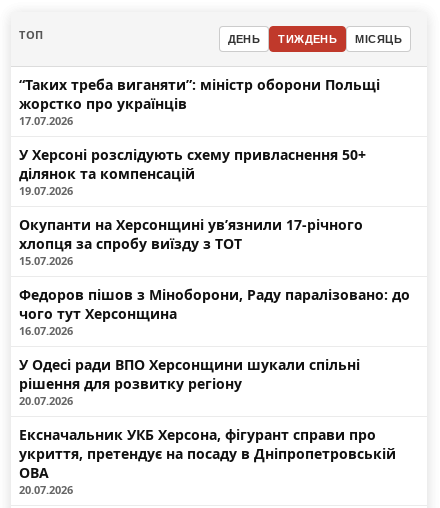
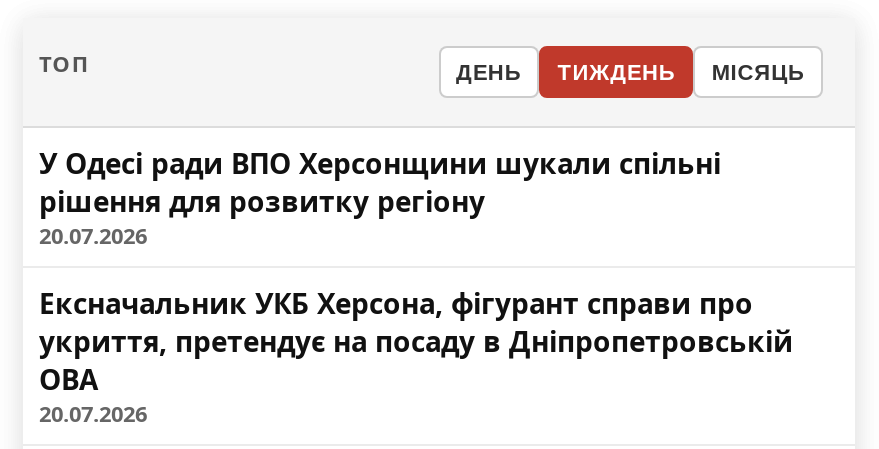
- “Таких треба виганяти”: міністр оборони Польщі
- жорстко про українців
- 17.07.2026
- У Херсоні розслідують схему привласнення 50+
- ділянок та компенсацій
- 19.07.2026
- Окупанти на Херсонщині ув’язнили 17-річного
- хлопця за спробу виїзду з ТОТ
- 15.07.2026
- Федоров пішов з Міноборони, Раду паралізовано: до
- чого тут Херсонщина
- 16.07.2026
